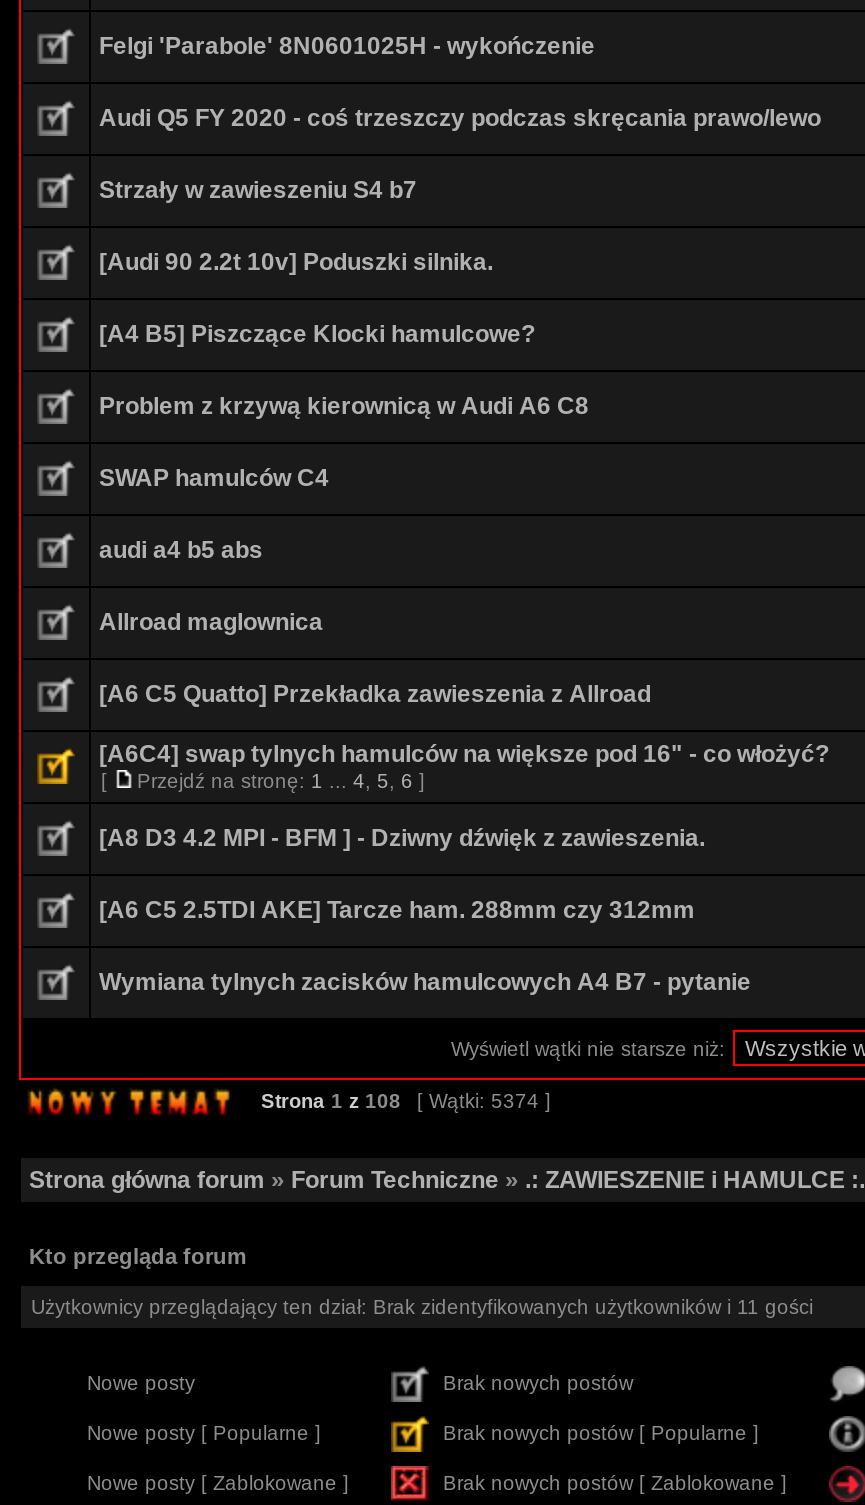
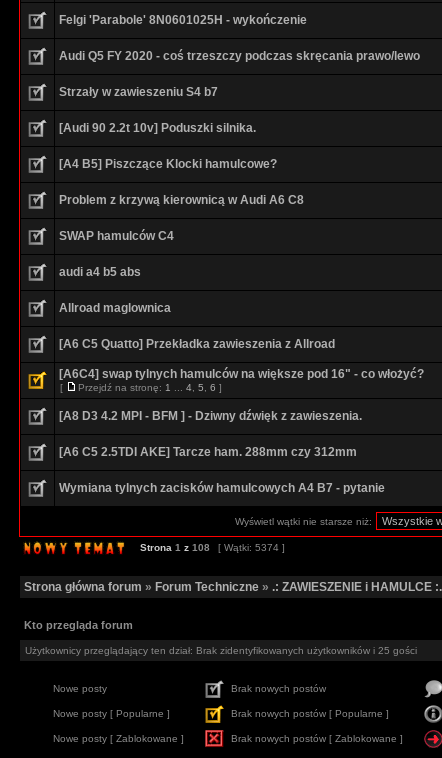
- Użytkownicy przeglądający ten dział: Brak zidentyfikowanych użytkowników i 11 gości
+ Użytkownicy przeglądający ten dział: Brak zidentyfikowanych użytkowników i 25 gości
